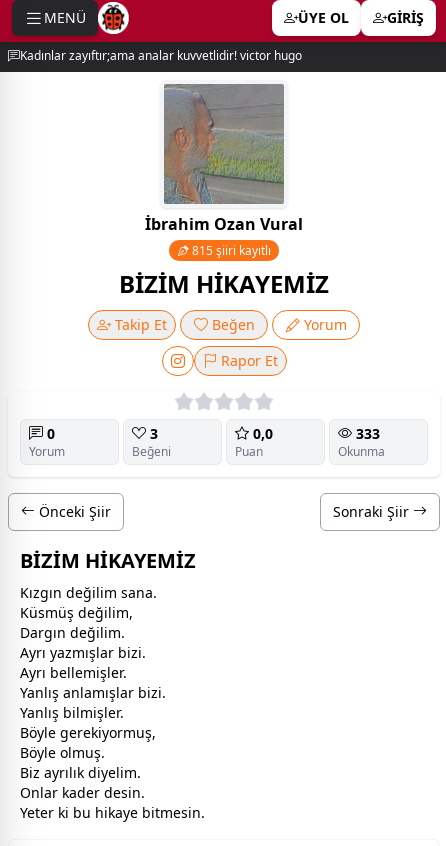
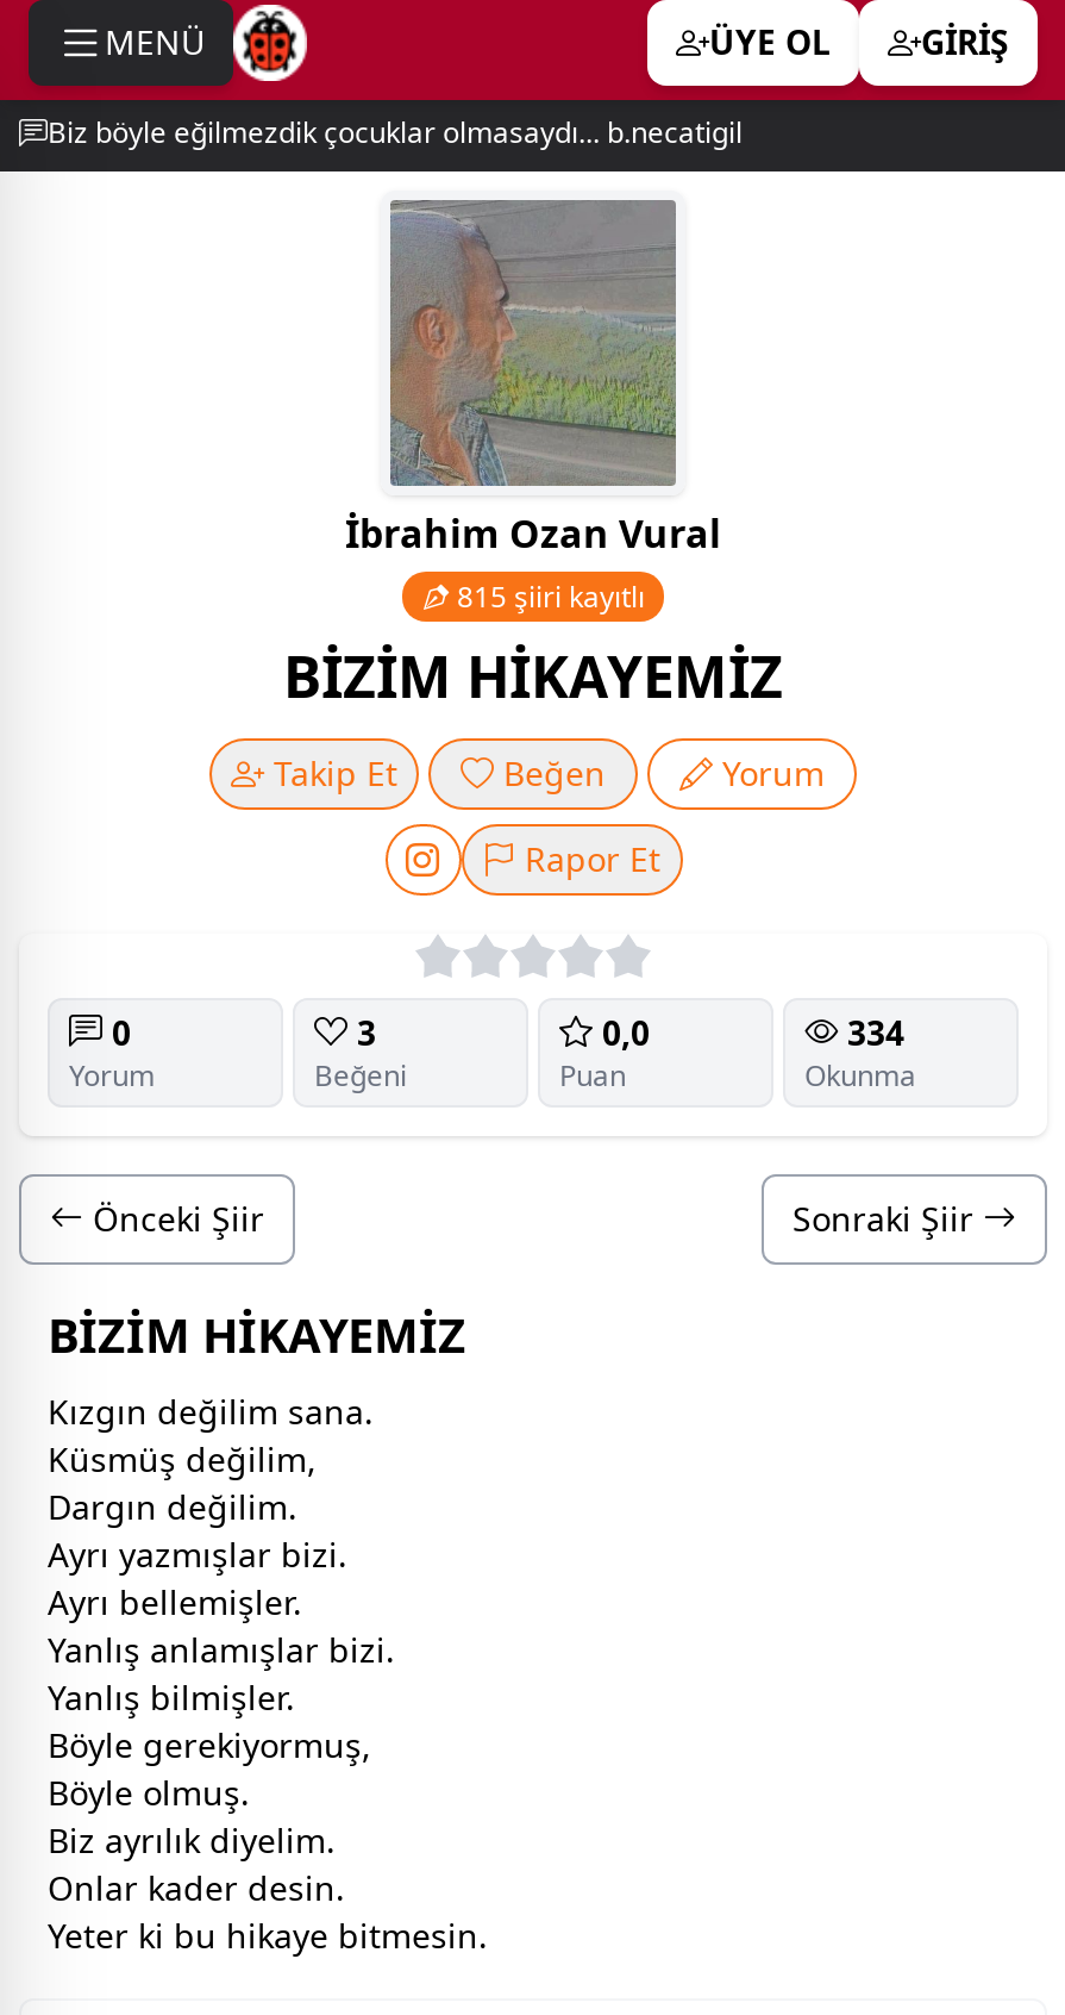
- Kadınlar zayıftır;ama analar kuvvetlidir! victor hugo
+ Biz böyle eğilmezdik çocuklar olmasaydı... b.necatigil

- 333
+ 334
